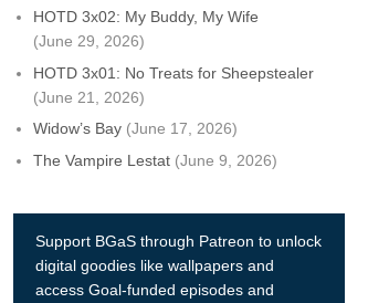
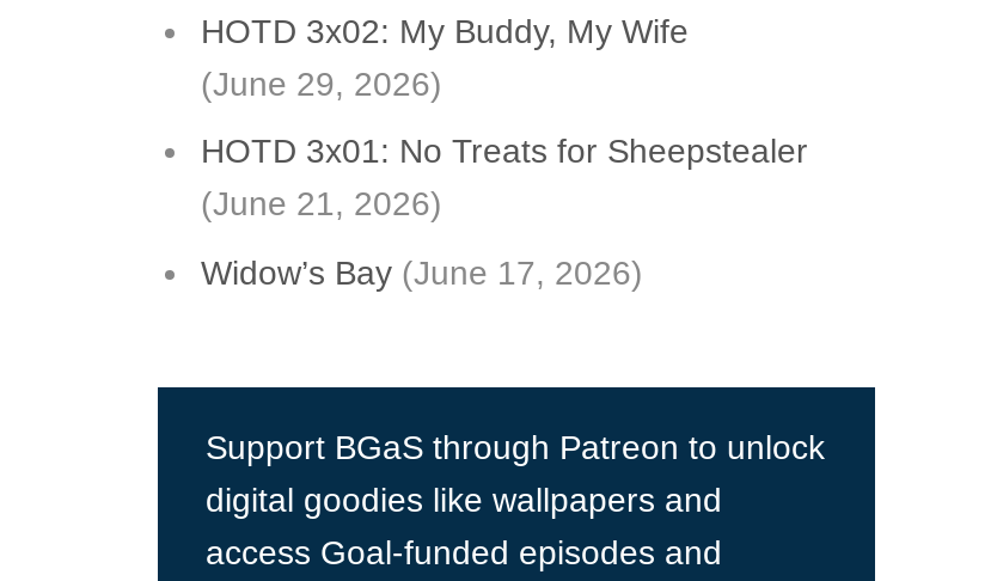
- The Vampire Lestat (June 9, 2026)
